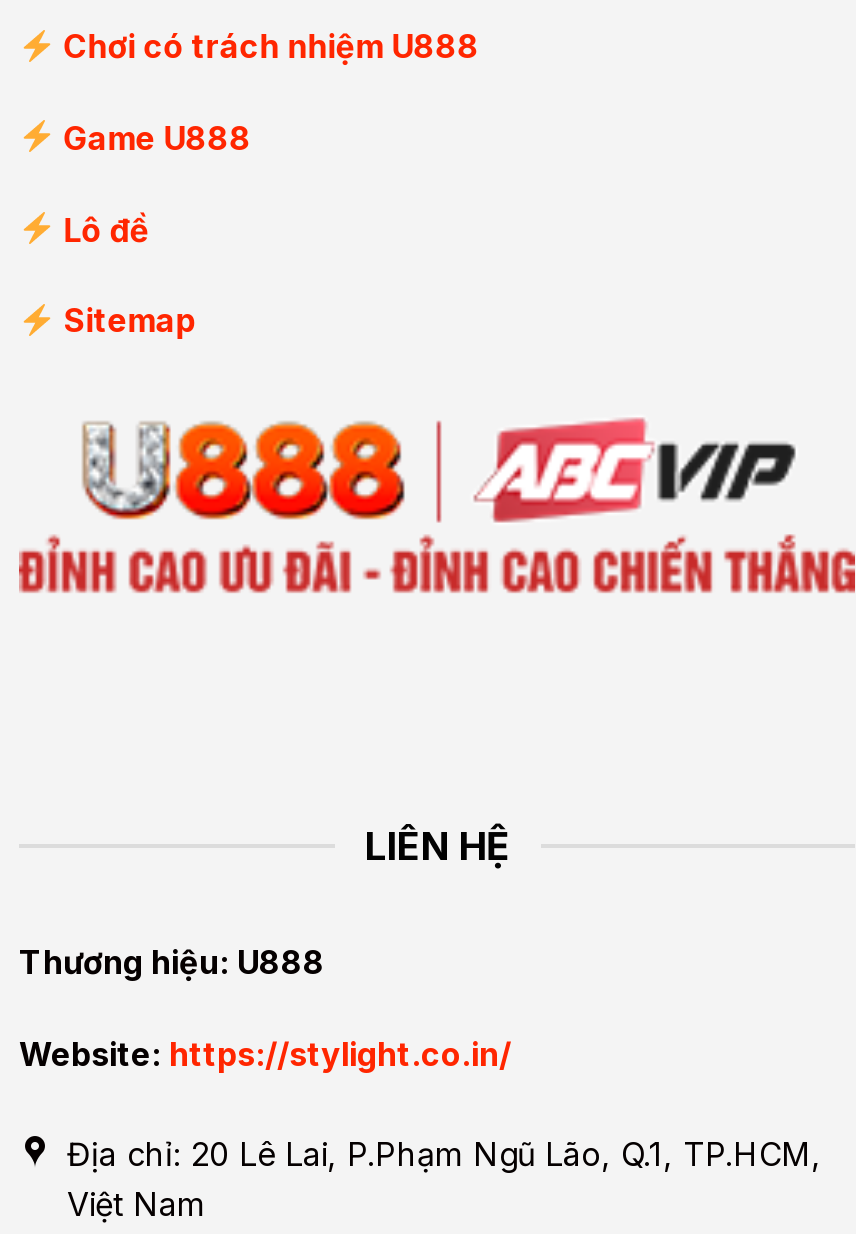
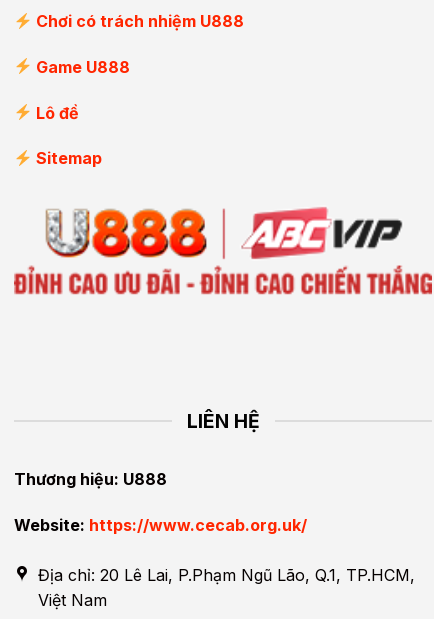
- Website: https://stylight.co.in/
+ Website: https://www.cecab.org.uk/
